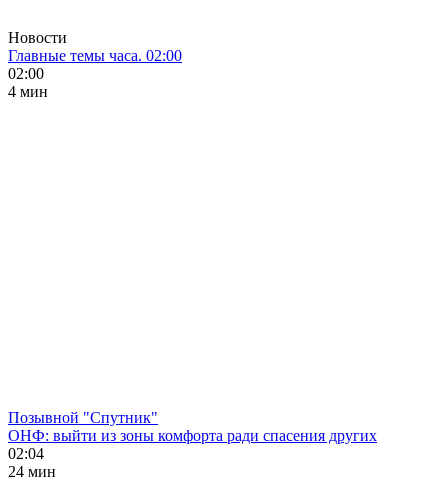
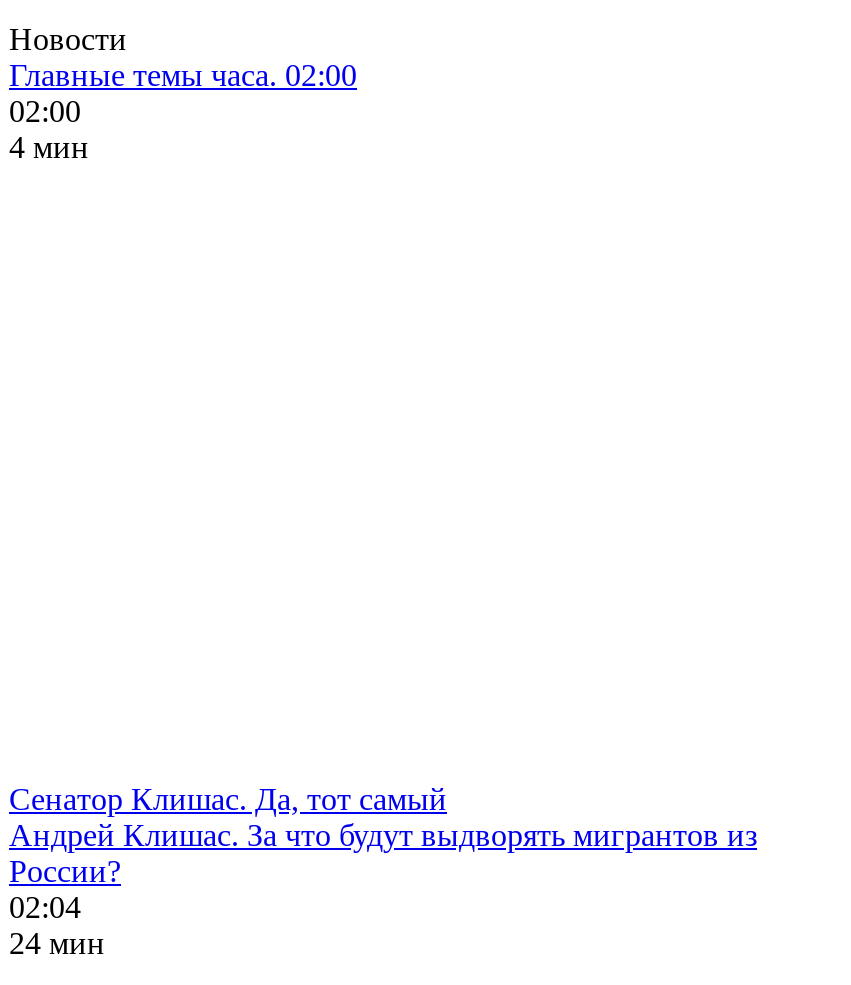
- Позывной "Спутник"
- ОНФ: выйти из зоны комфорта ради спасения других
+ Сенатор Клишас. Да, тот самый
+ Андрей Клишас. За что будут выдворять мигрантов из
+ России?
